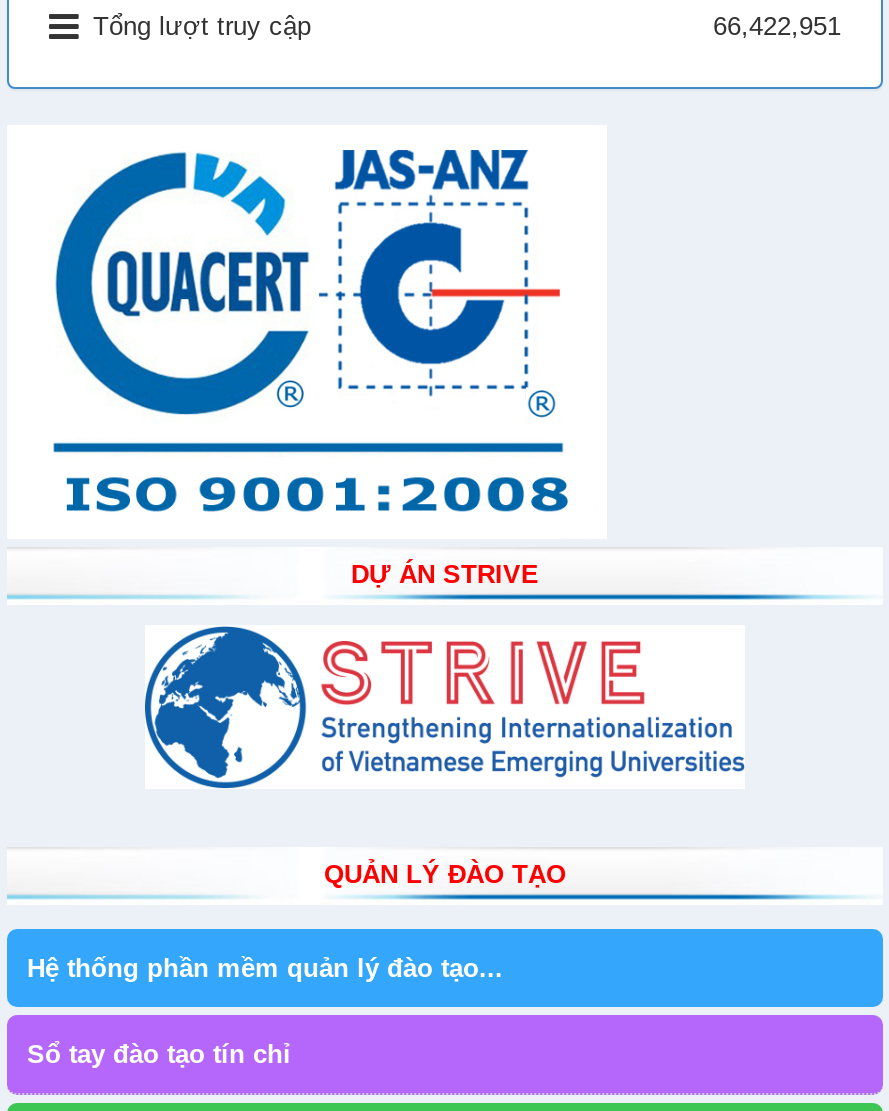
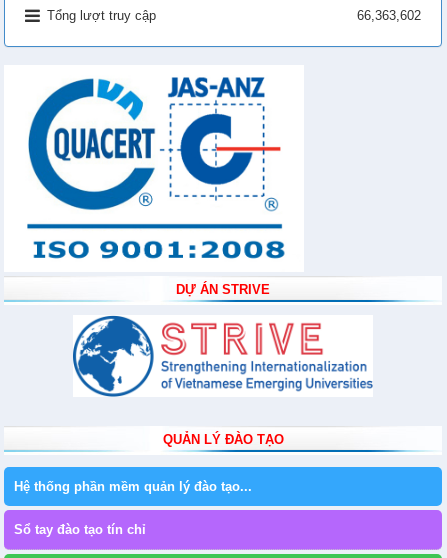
- 66,422,951
+ 66,363,602
